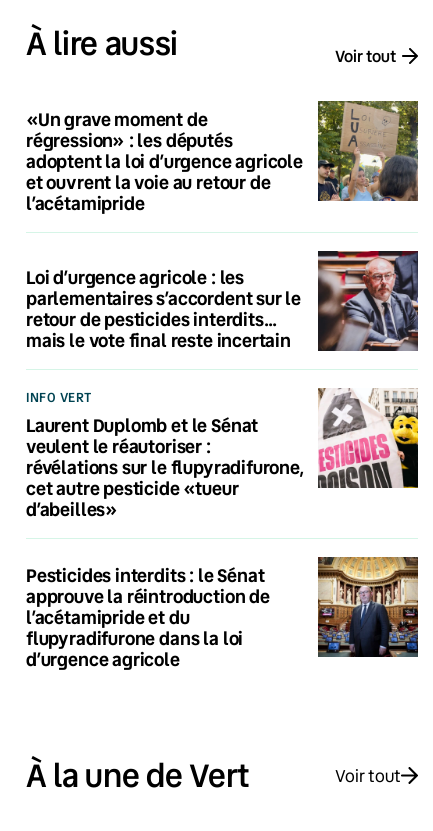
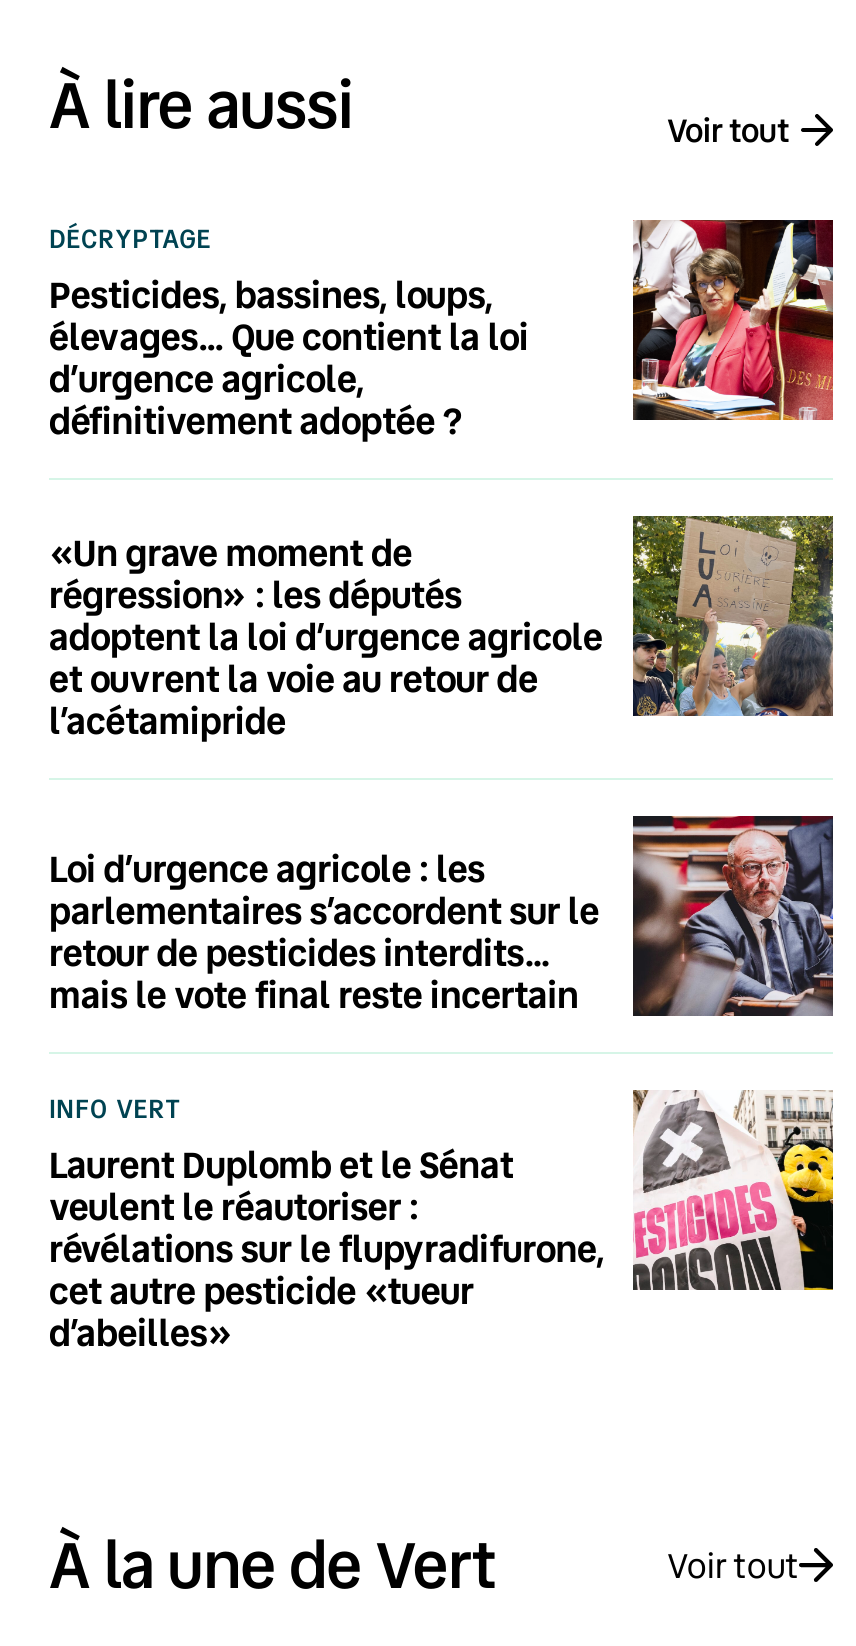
+ DÉCRYPTAGE
+ Pesticides, bassines, loups,
+ élevages… Que contient la loi
+ d’urgence agricole,
+ définitivement adoptée ?

+ [image]

moved down: [image] | «Un grave moment de | régression» : les députés | ... | cet autre pesticide «tueur | d’abeilles»

- [image]

- Pesticides interdits : le Sénat
- approuve la réintroduction de
- l’acétamipride et du
- flupyradifurone dans la loi
- d’urgence agricole
